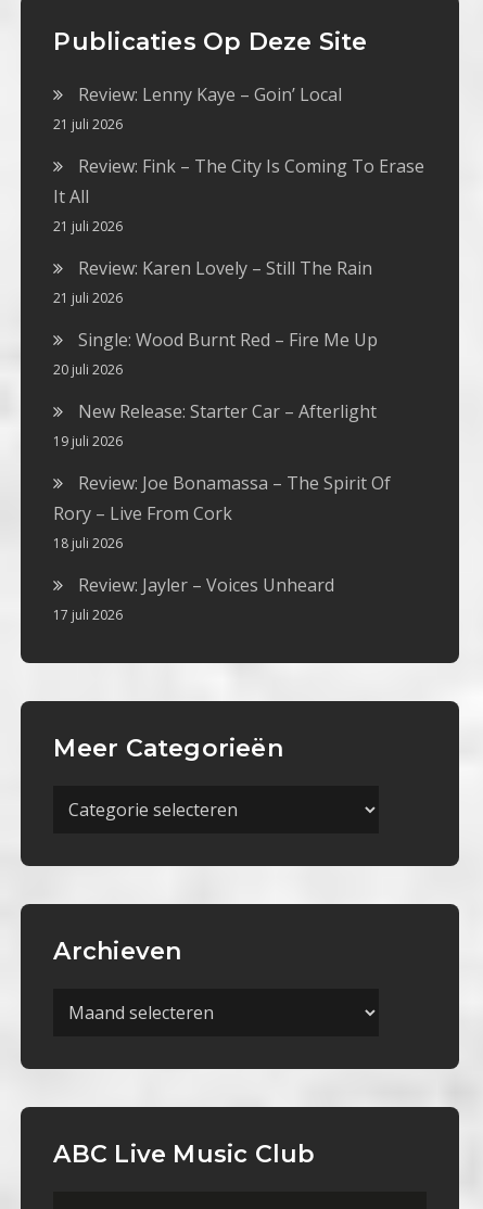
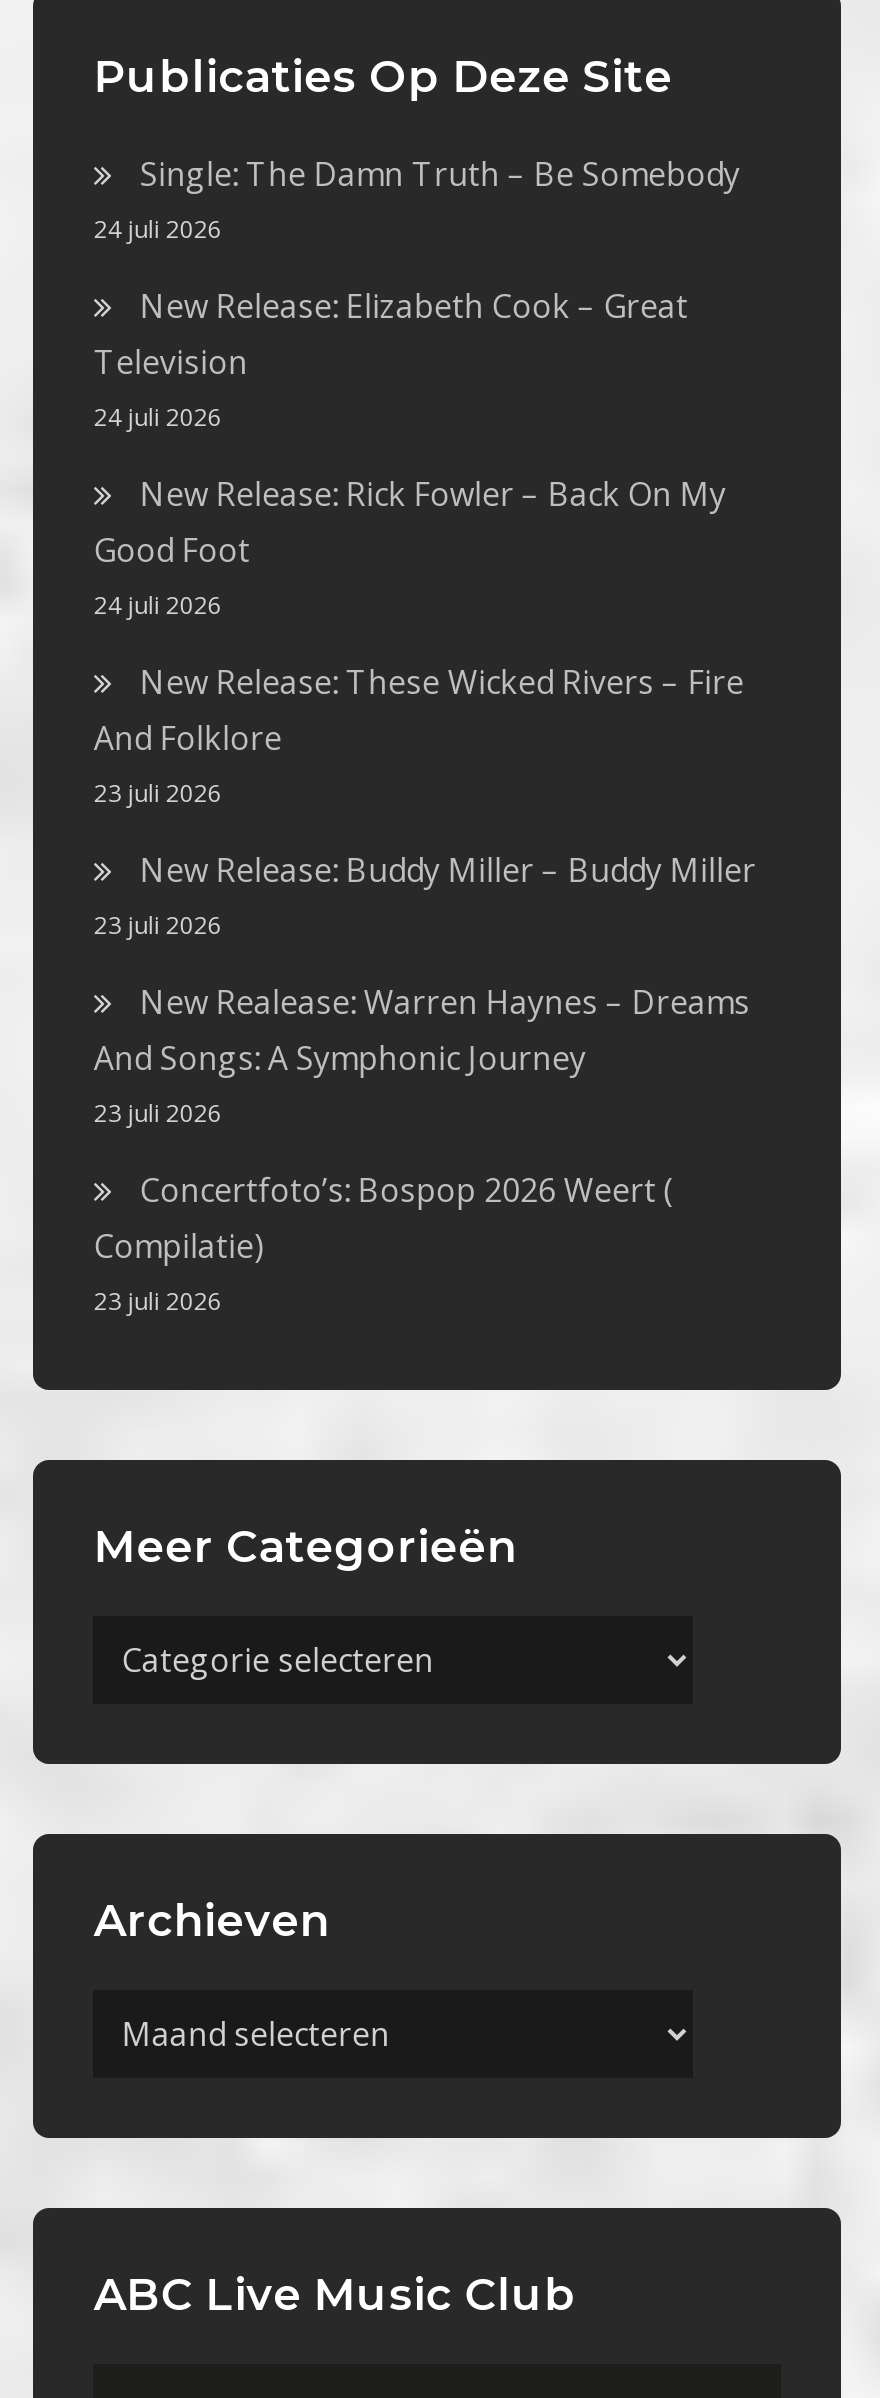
- Review: Lenny Kaye – Goin’ Local
- 21 juli 2026
+ Single: The Damn Truth – Be Somebody
+ 24 juli 2026

- Review: Fink – The City Is Coming To Erase
- It All
- 21 juli 2026
+ New Release: Elizabeth Cook – Great
+ Television
+ 24 juli 2026

- Review: Karen Lovely – Still The Rain
- 21 juli 2026
+ New Release: Rick Fowler – Back On My
+ Good Foot
+ 24 juli 2026

- Single: Wood Burnt Red – Fire Me Up
- 20 juli 2026
+ New Release: These Wicked Rivers – Fire
+ And Folklore
+ 23 juli 2026

- New Release: Starter Car – Afterlight
- 19 juli 2026
+ New Release: Buddy Miller – Buddy Miller
+ 23 juli 2026

- Review: Joe Bonamassa – The Spirit Of
- Rory – Live From Cork
- 18 juli 2026
+ New Realease: Warren Haynes – Dreams
+ And Songs: A Symphonic Journey
+ 23 juli 2026

- Review: Jayler – Voices Unheard
- 17 juli 2026
+ Concertfoto’s: Bospop 2026 Weert (
+ Compilatie)
+ 23 juli 2026
